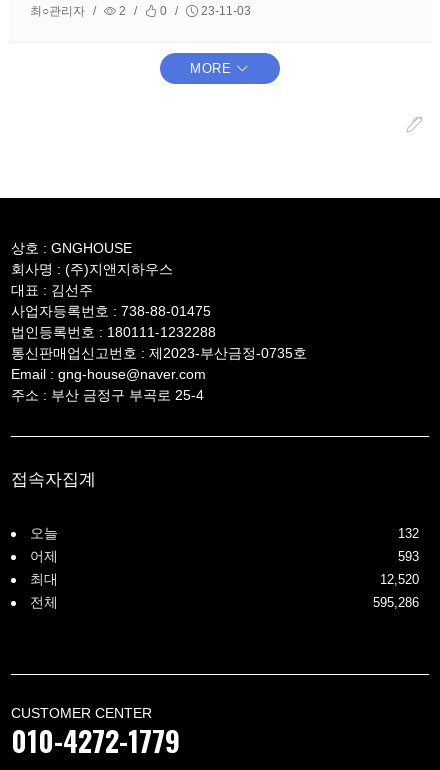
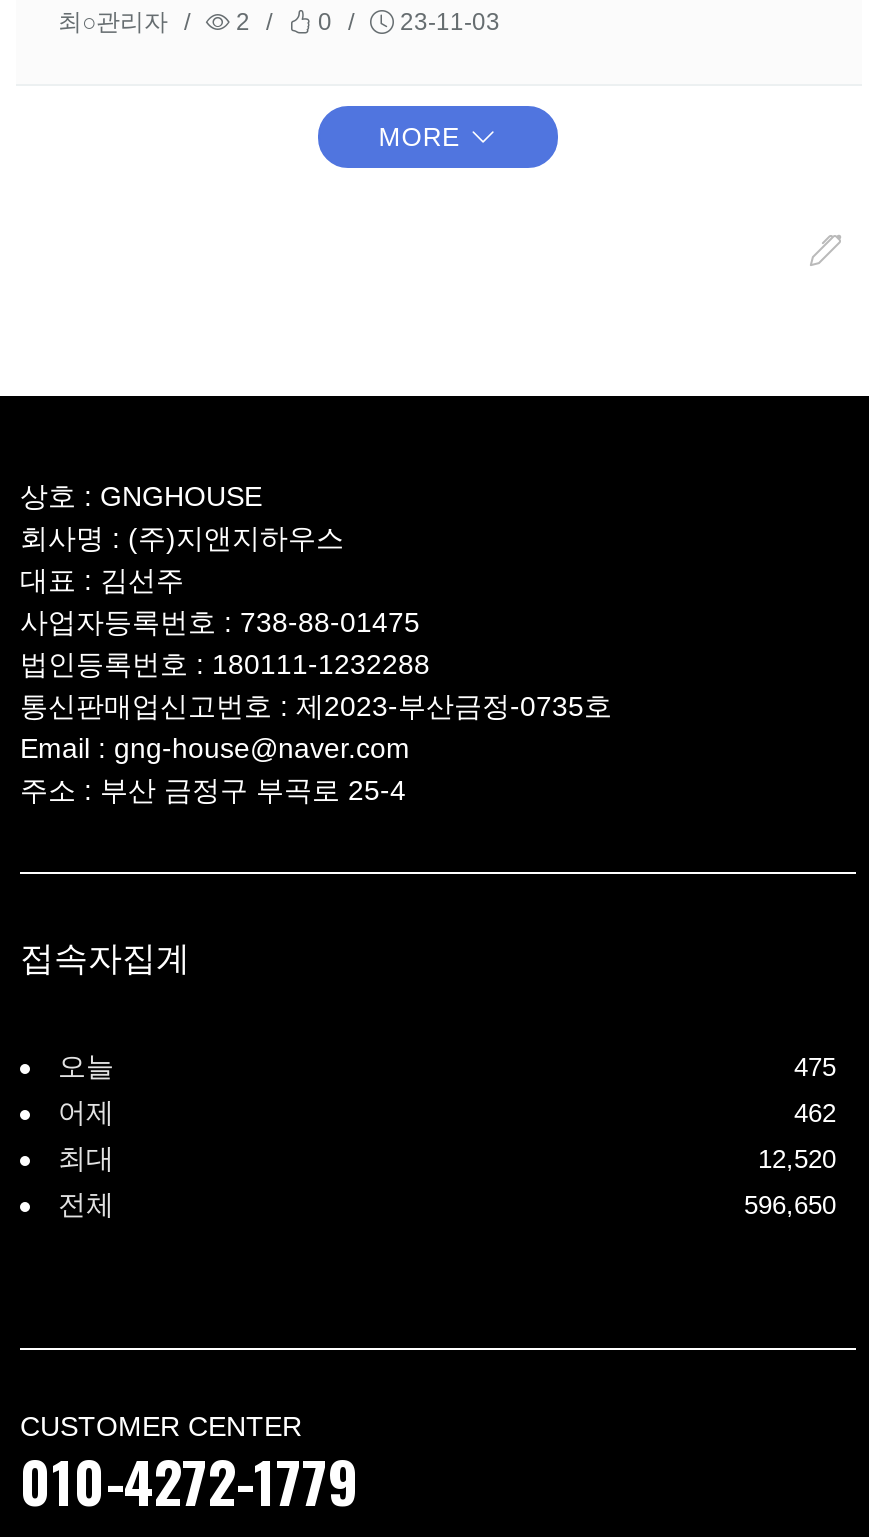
- 132
+ 475

- 593
+ 462

- 595,286
+ 596,650
